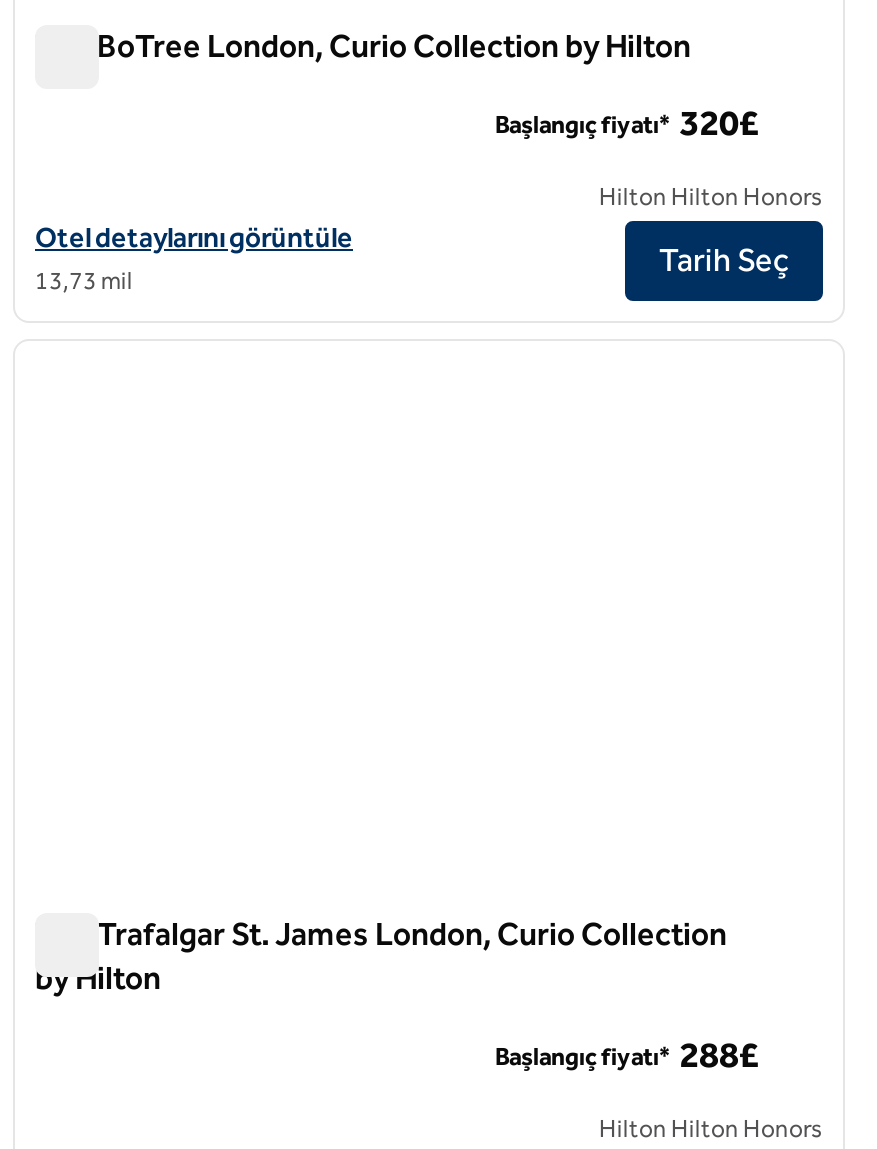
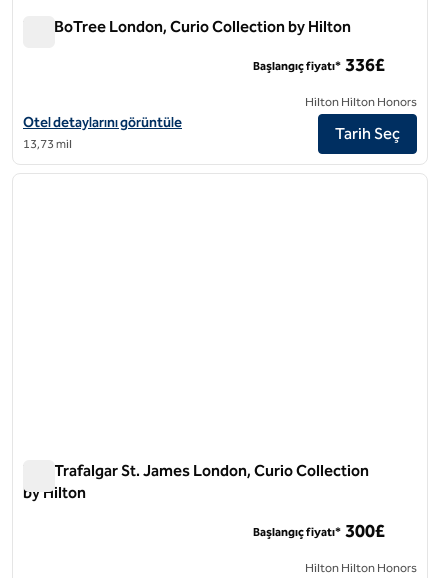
- Başlangıç fiyatı* 320£
+ Başlangıç fiyatı* 336£

- Başlangıç fiyatı* 288£
+ Başlangıç fiyatı* 300£
